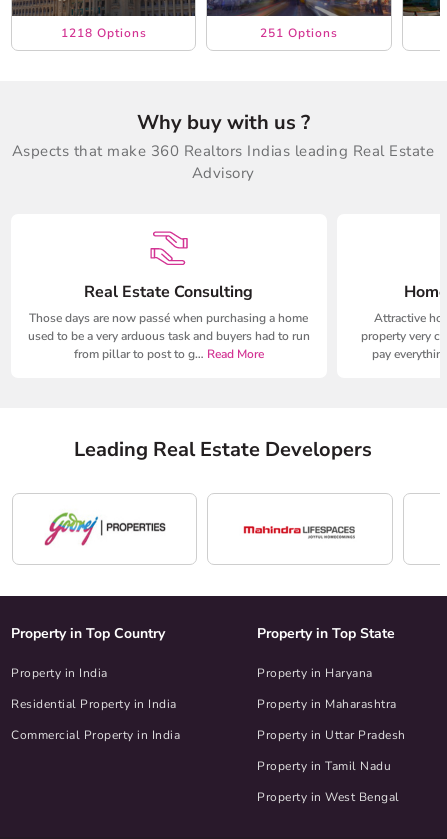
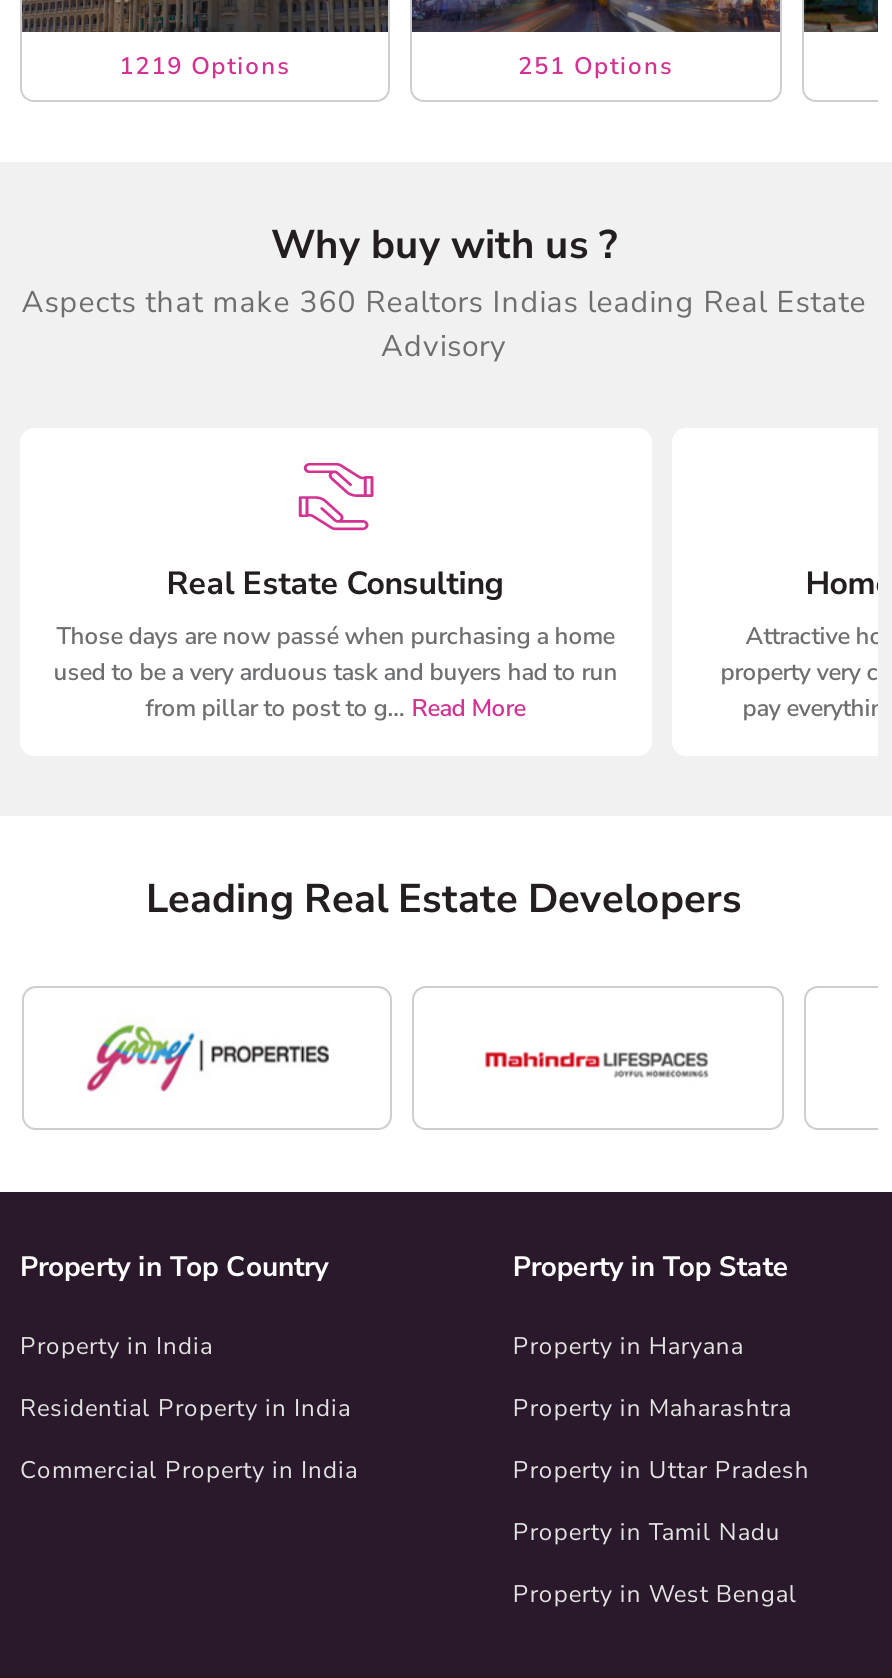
- 1218 Options
+ 1219 Options
